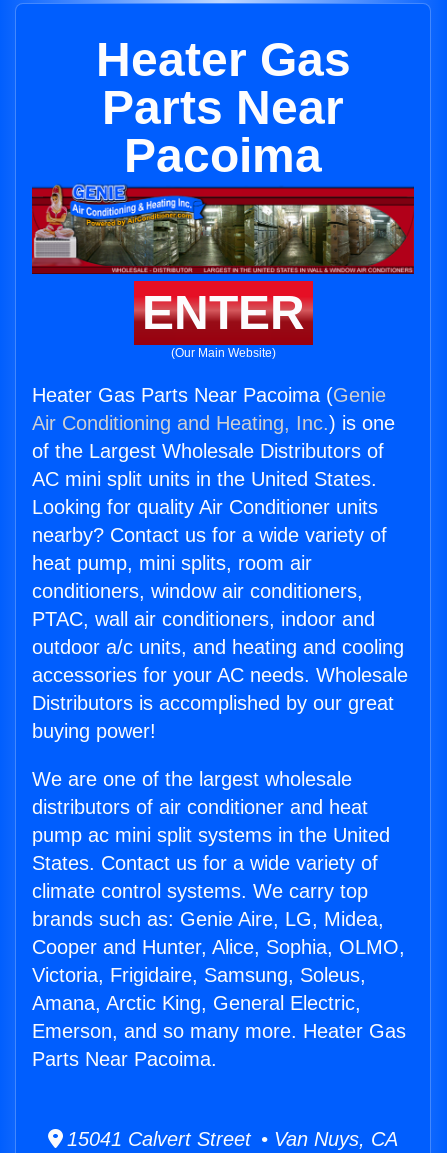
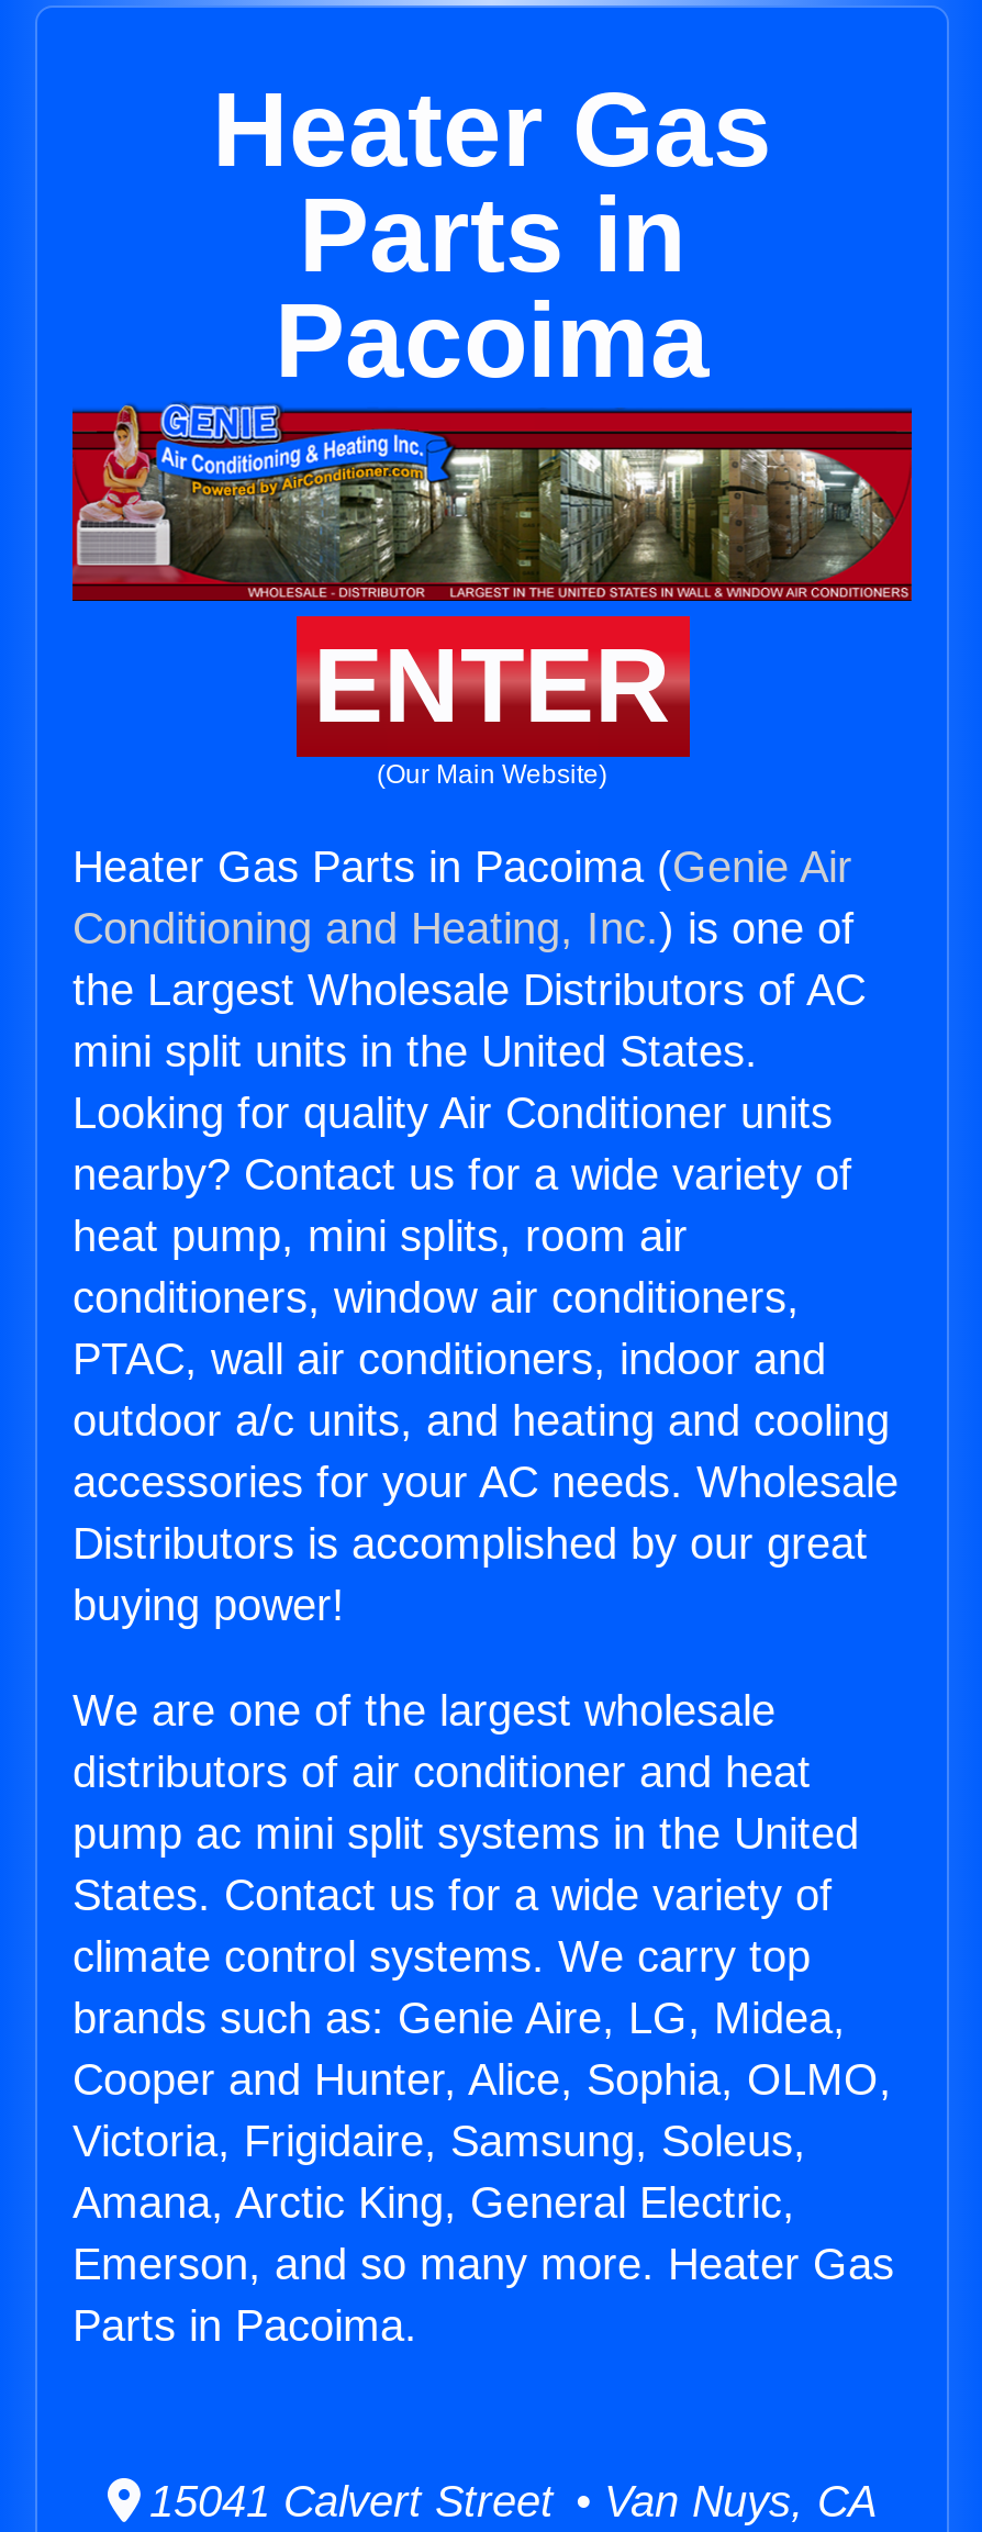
- Parts Near
+ Parts in

- Heater Gas Parts Near Pacoima (Genie
- Air Conditioning and Heating, Inc.) is one
- of the Largest Wholesale Distributors of
- AC mini split units in the United States.
+ Heater Gas Parts in Pacoima (Genie Air
+ Conditioning and Heating, Inc.) is one of
+ the Largest Wholesale Distributors of AC
+ mini split units in the United States.

- Parts Near Pacoima.
+ Parts in Pacoima.
